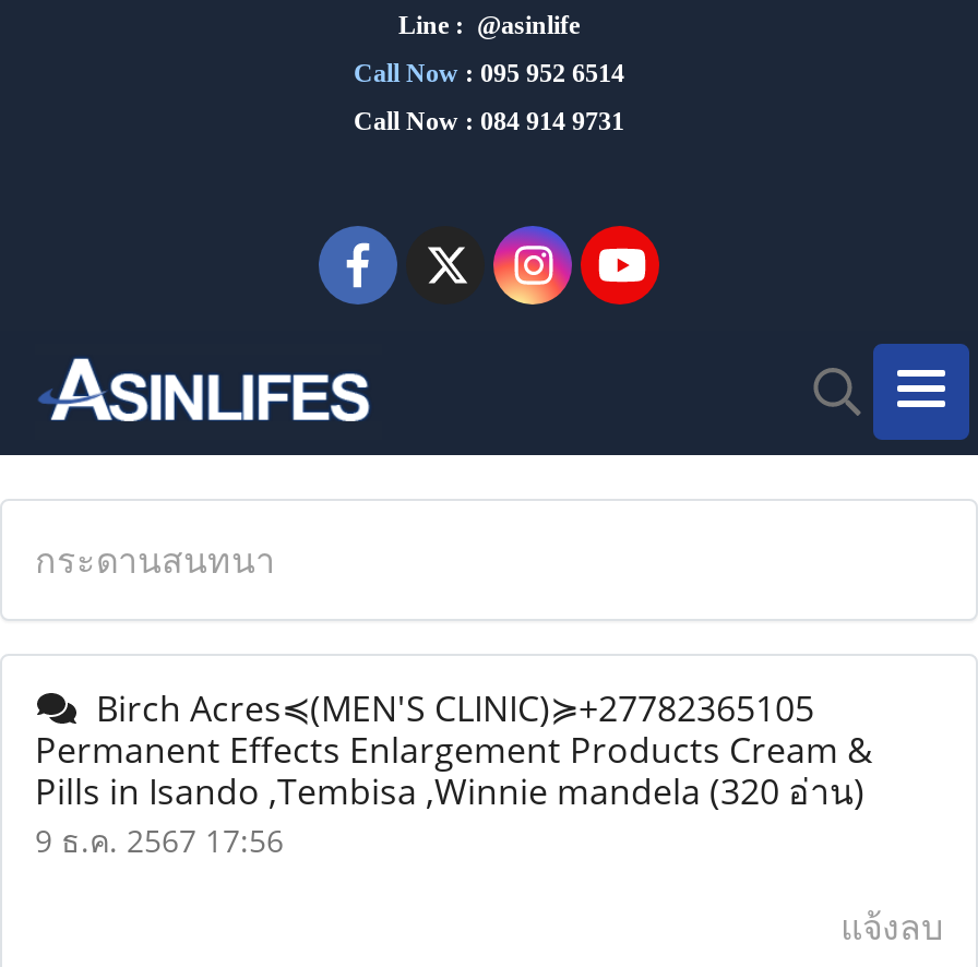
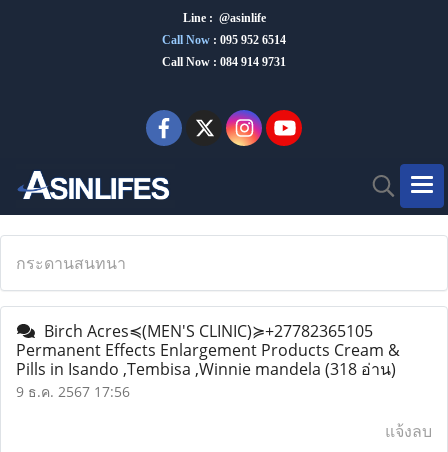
- Pills in Isando ,Tembisa ,Winnie mandela (320 อ่าน)
+ Pills in Isando ,Tembisa ,Winnie mandela (318 อ่าน)
